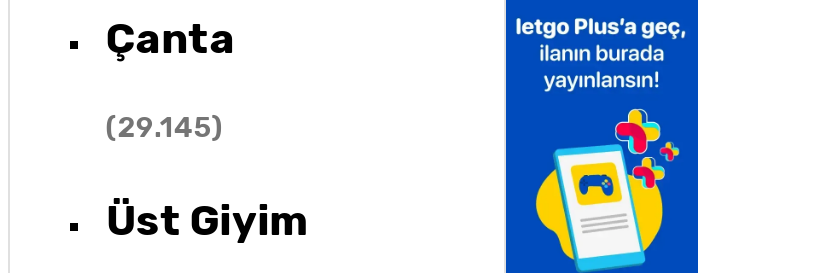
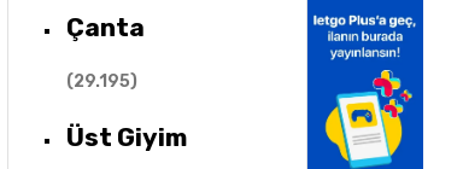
- (29.145)
+ (29.195)
